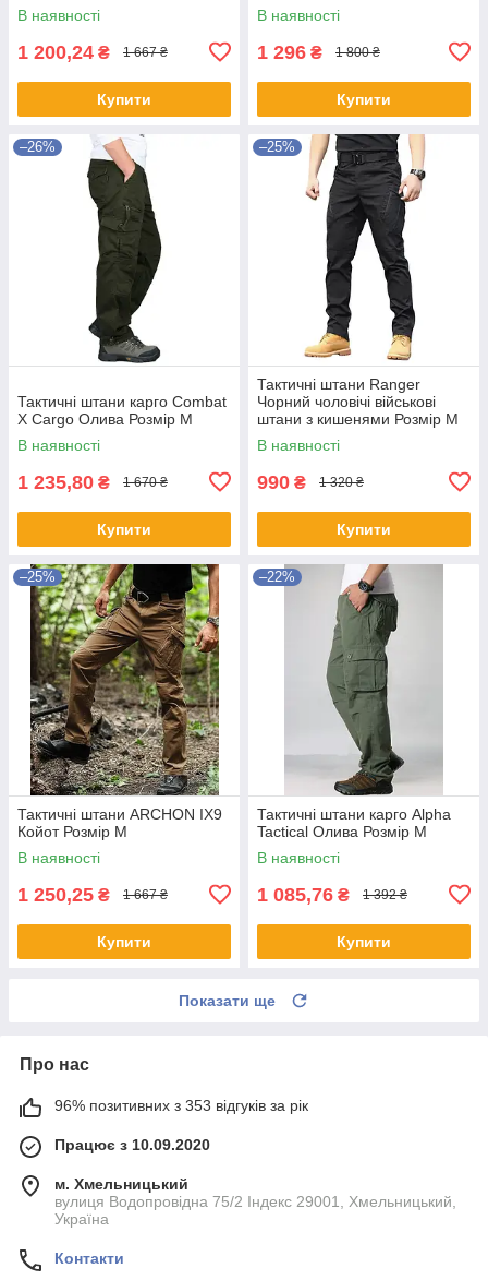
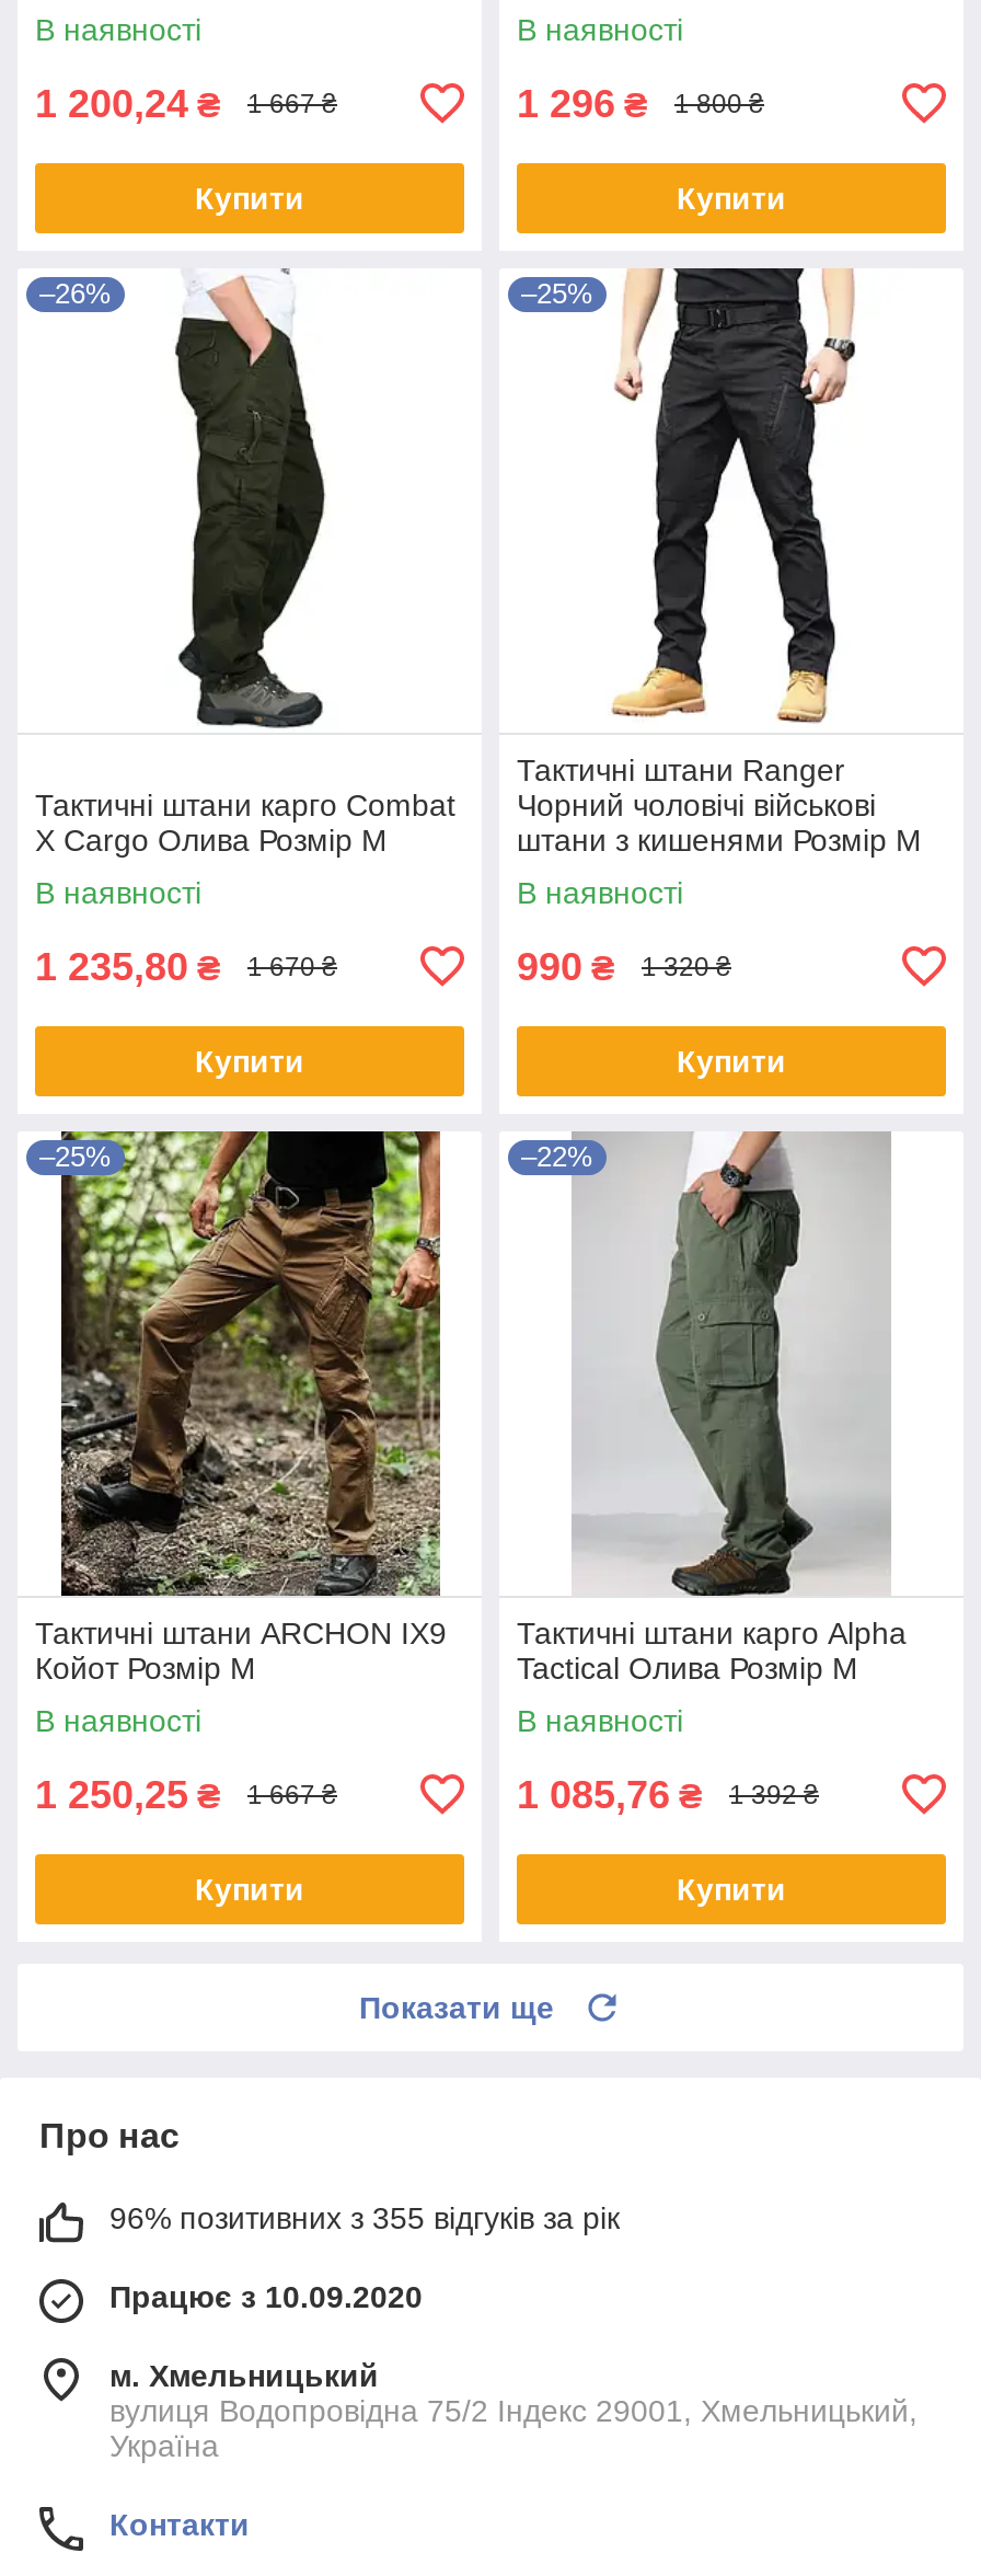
- 96% позитивних з 353 відгуків за рік
+ 96% позитивних з 355 відгуків за рік
